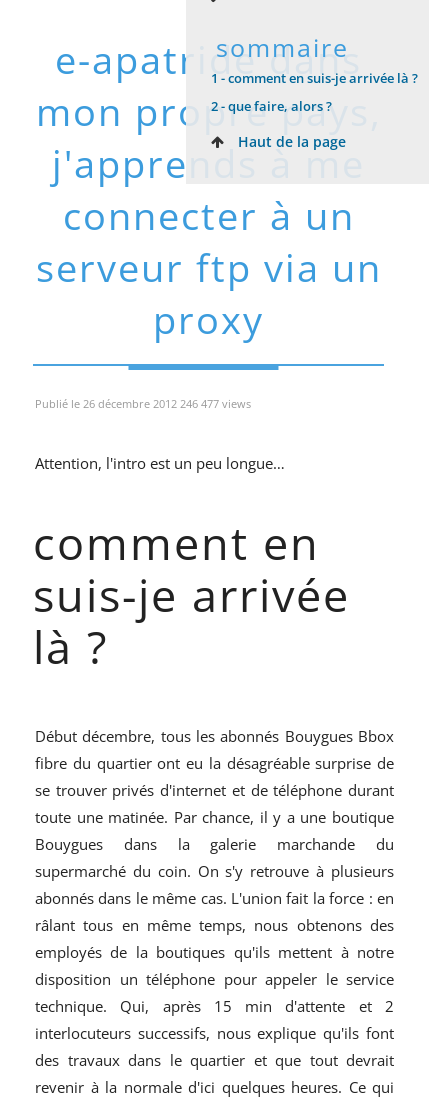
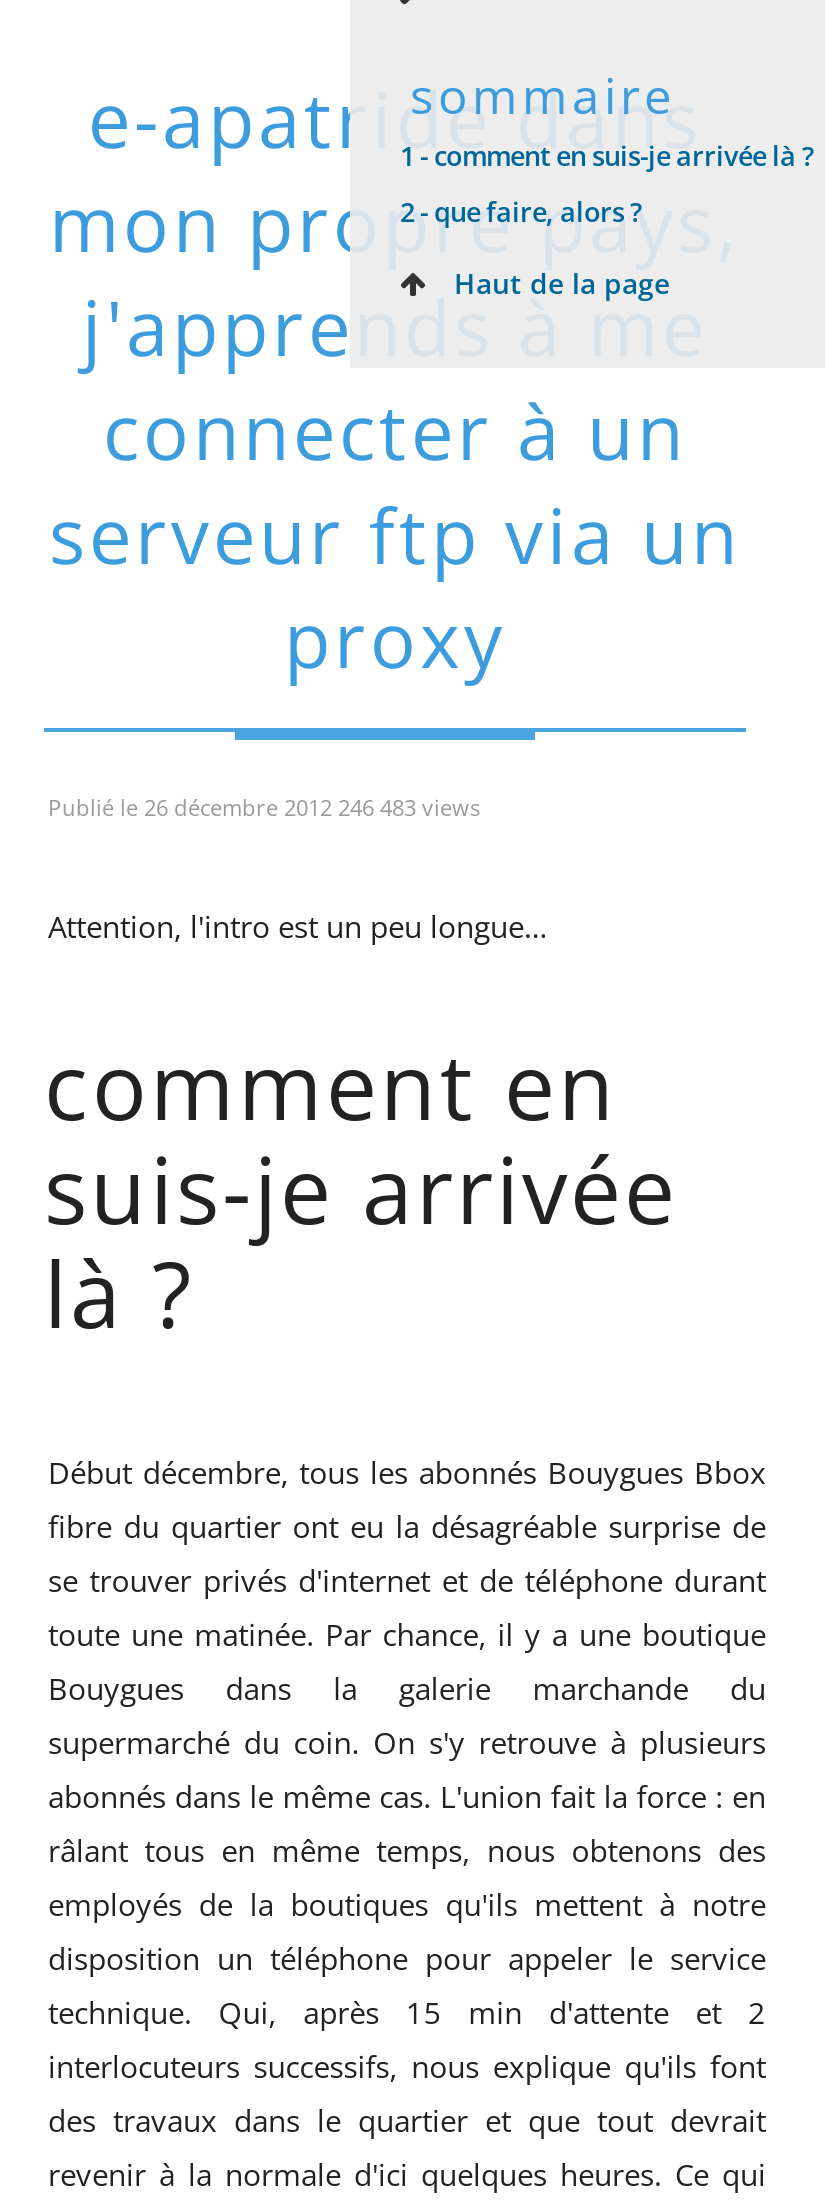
- Publié le 26 décembre 2012 246 477 views
+ Publié le 26 décembre 2012 246 483 views
